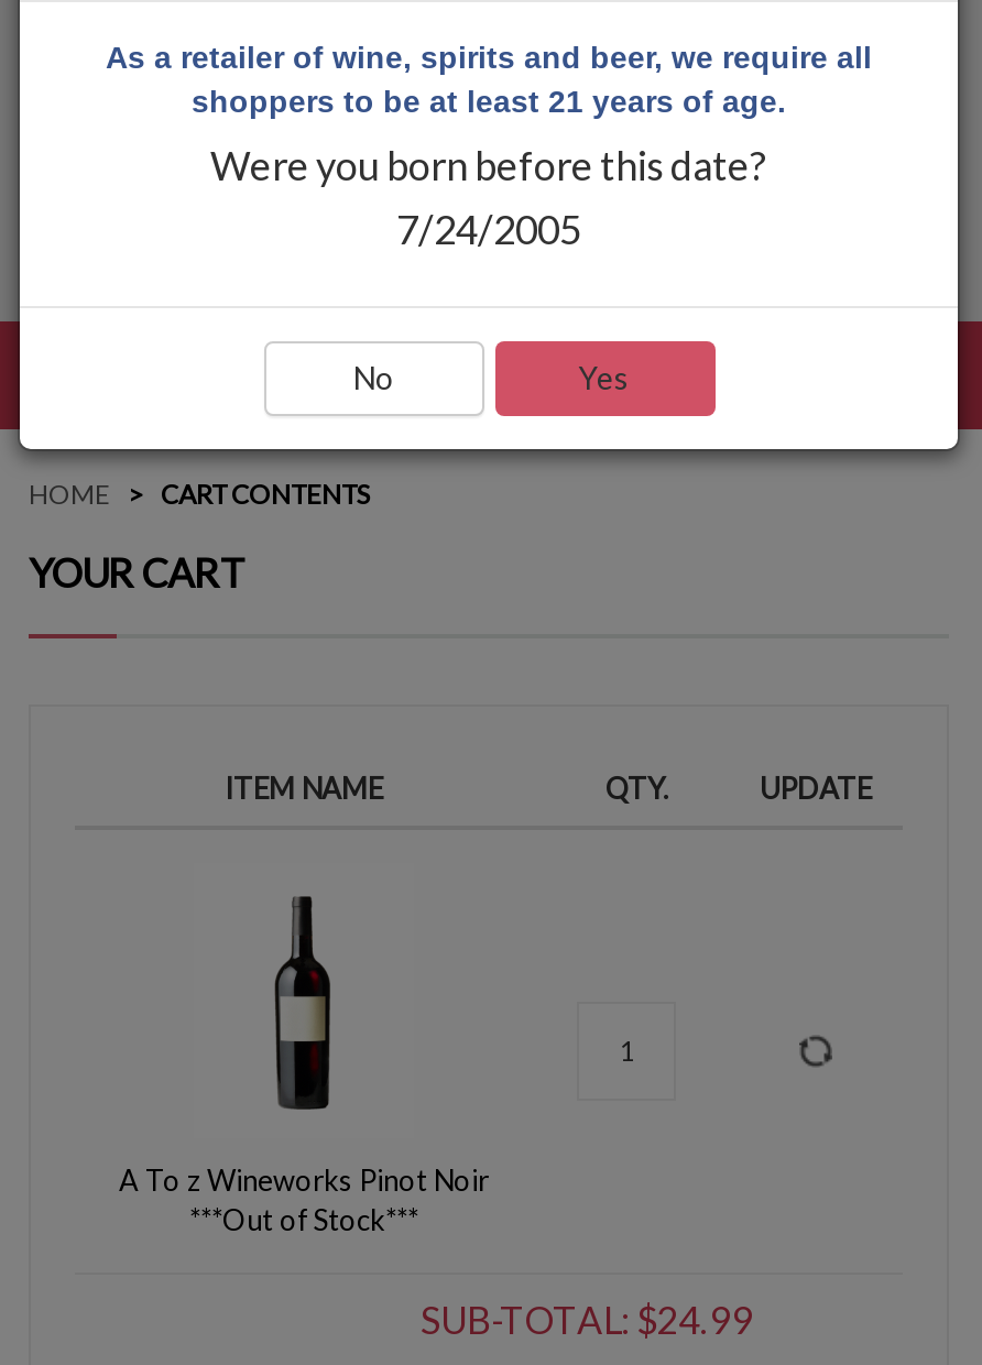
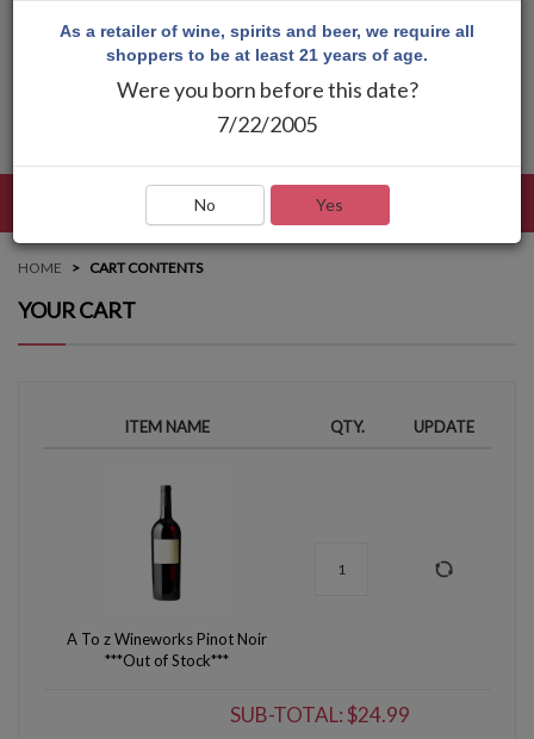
- 7/24/2005
+ 7/22/2005
